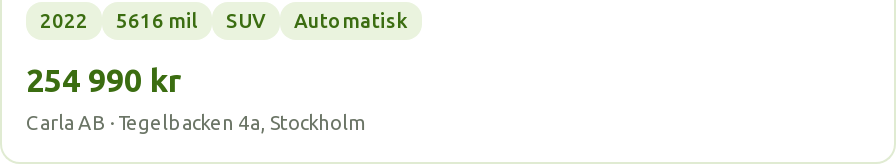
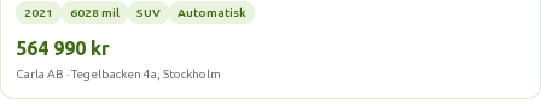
- 2022
- 5616 mil
+ 2021
+ 6028 mil

- 254 990 kr
+ 564 990 kr
